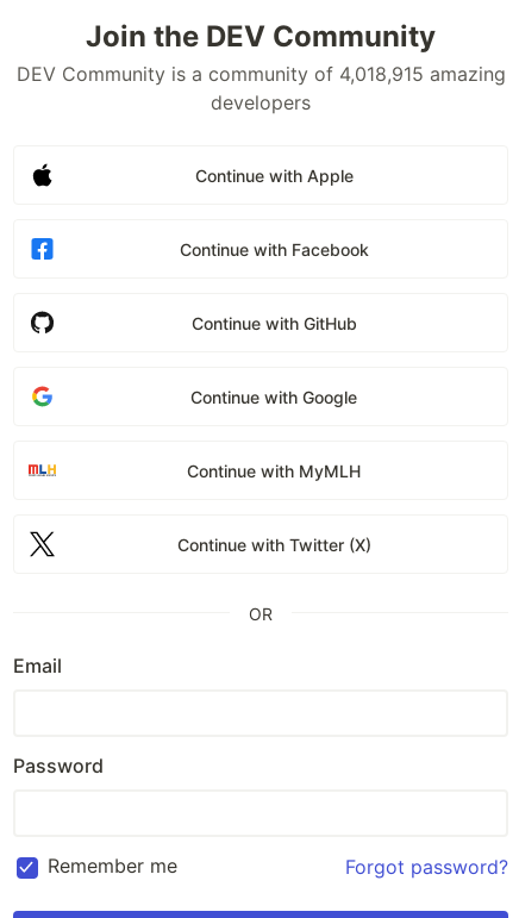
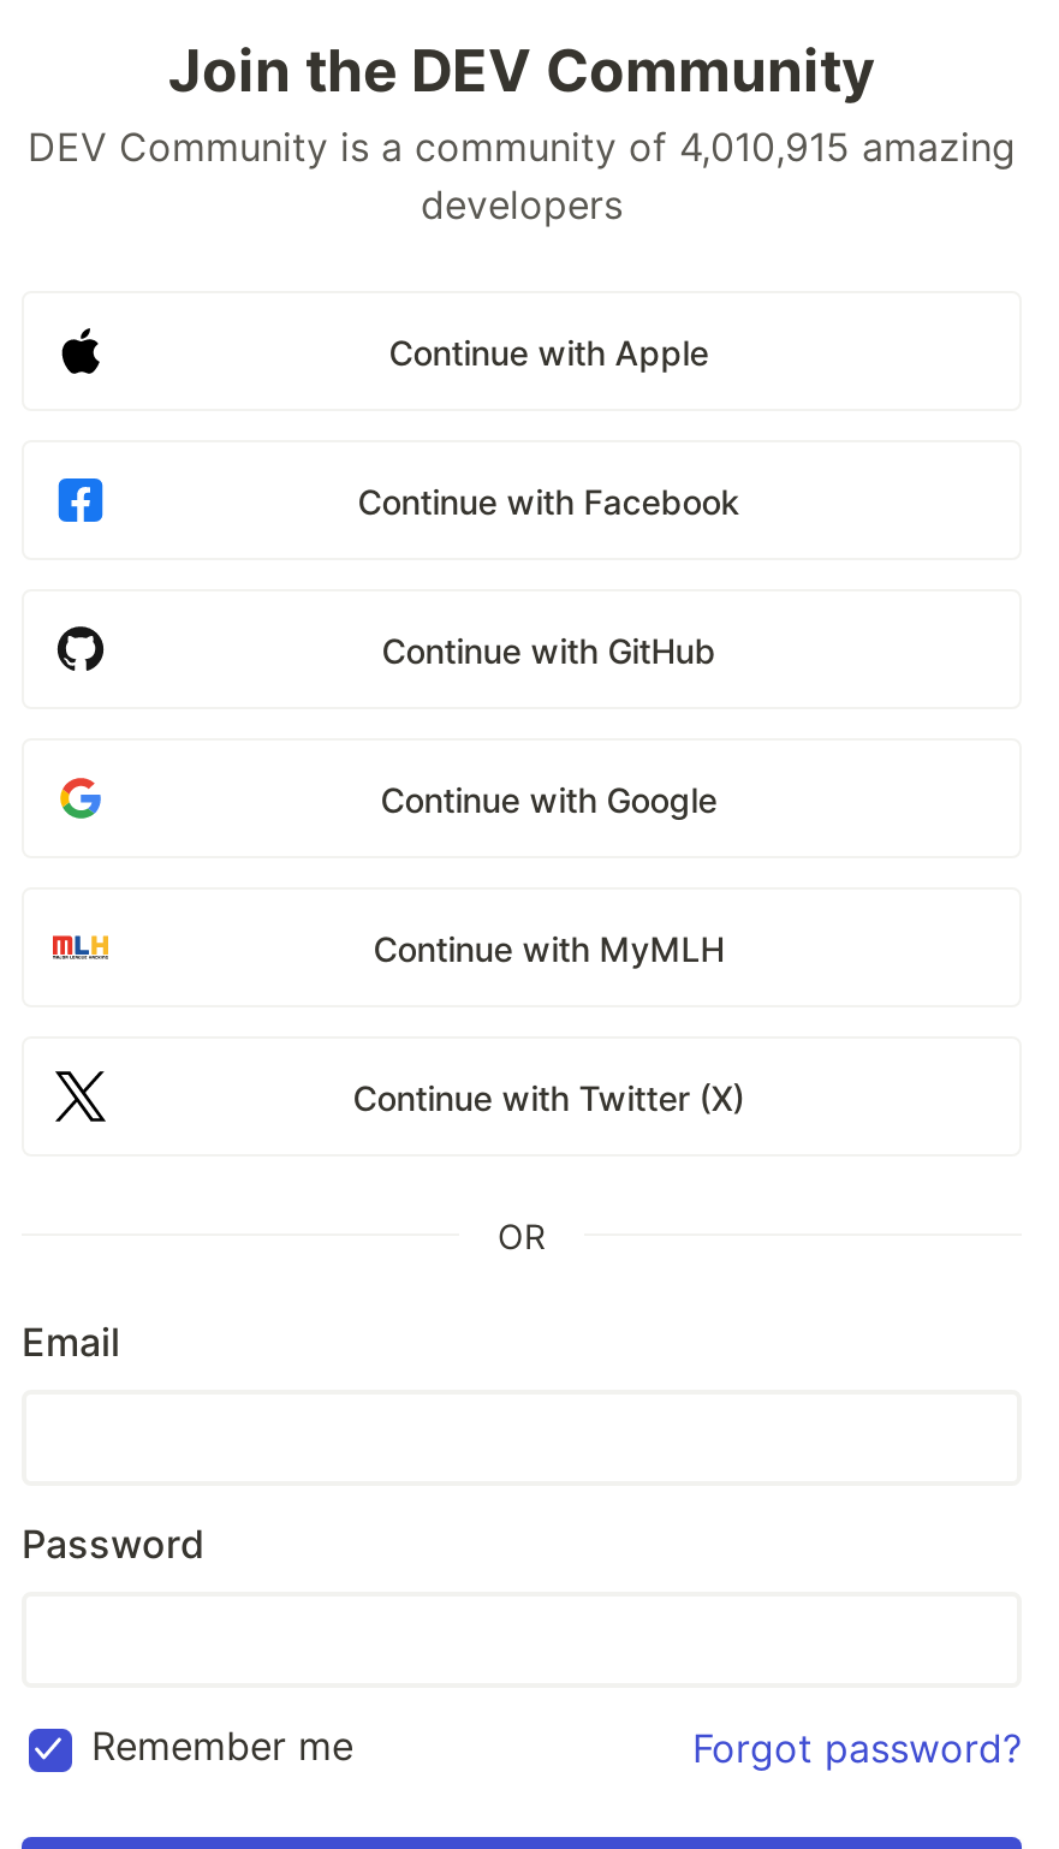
- DEV Community is a community of 4,018,915 amazing
+ DEV Community is a community of 4,010,915 amazing
